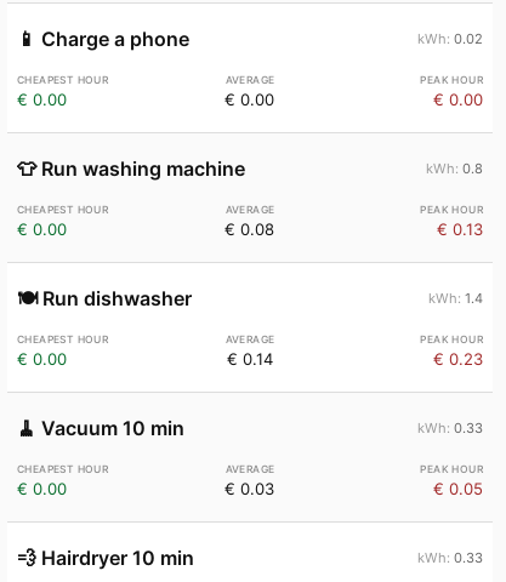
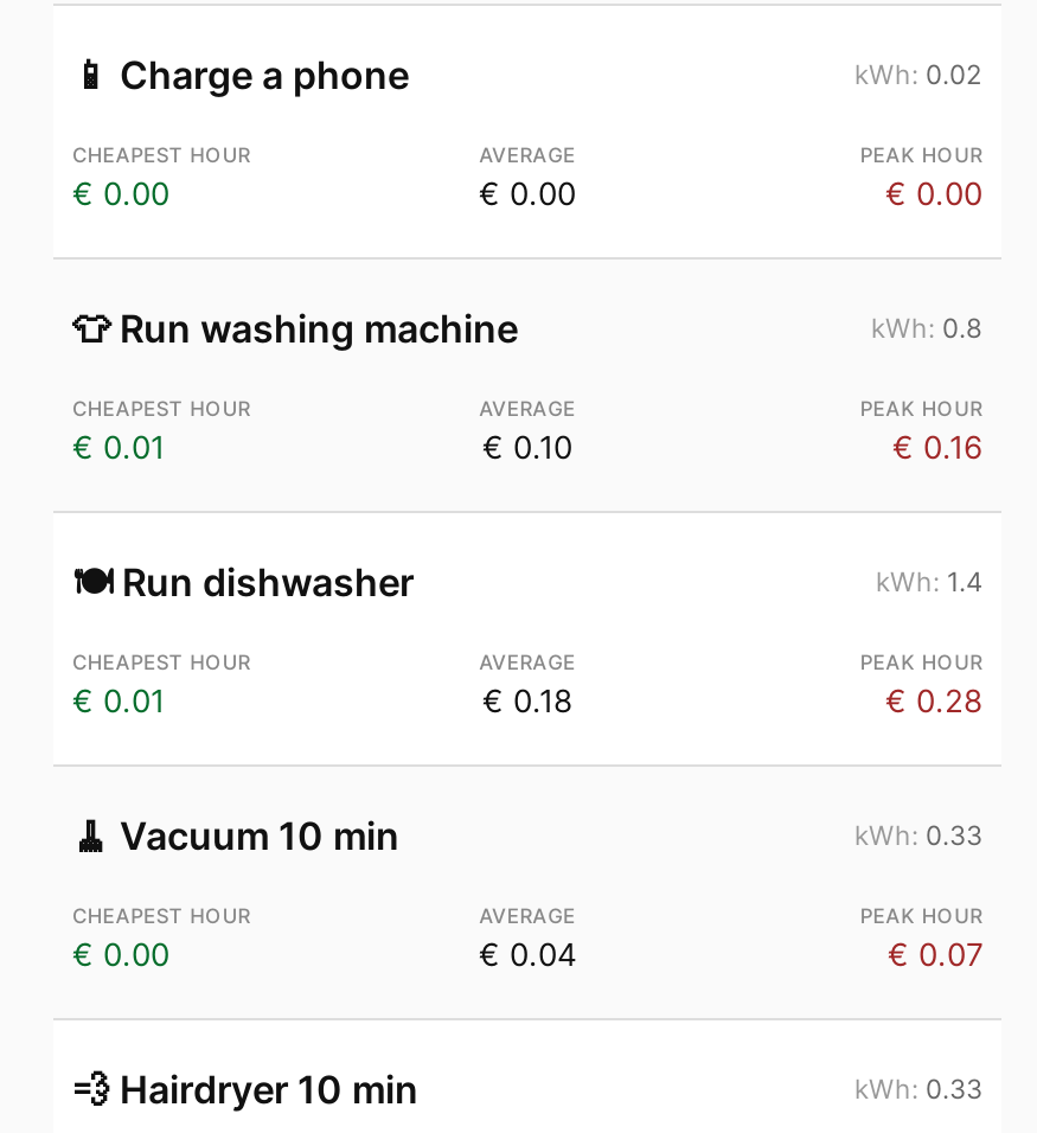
- € 0.00
+ € 0.01

- € 0.08
+ € 0.10

- € 0.13
+ € 0.16

- € 0.00
+ € 0.01

- € 0.14
+ € 0.18

- € 0.23
+ € 0.28

- € 0.03
+ € 0.04

- € 0.05
+ € 0.07
